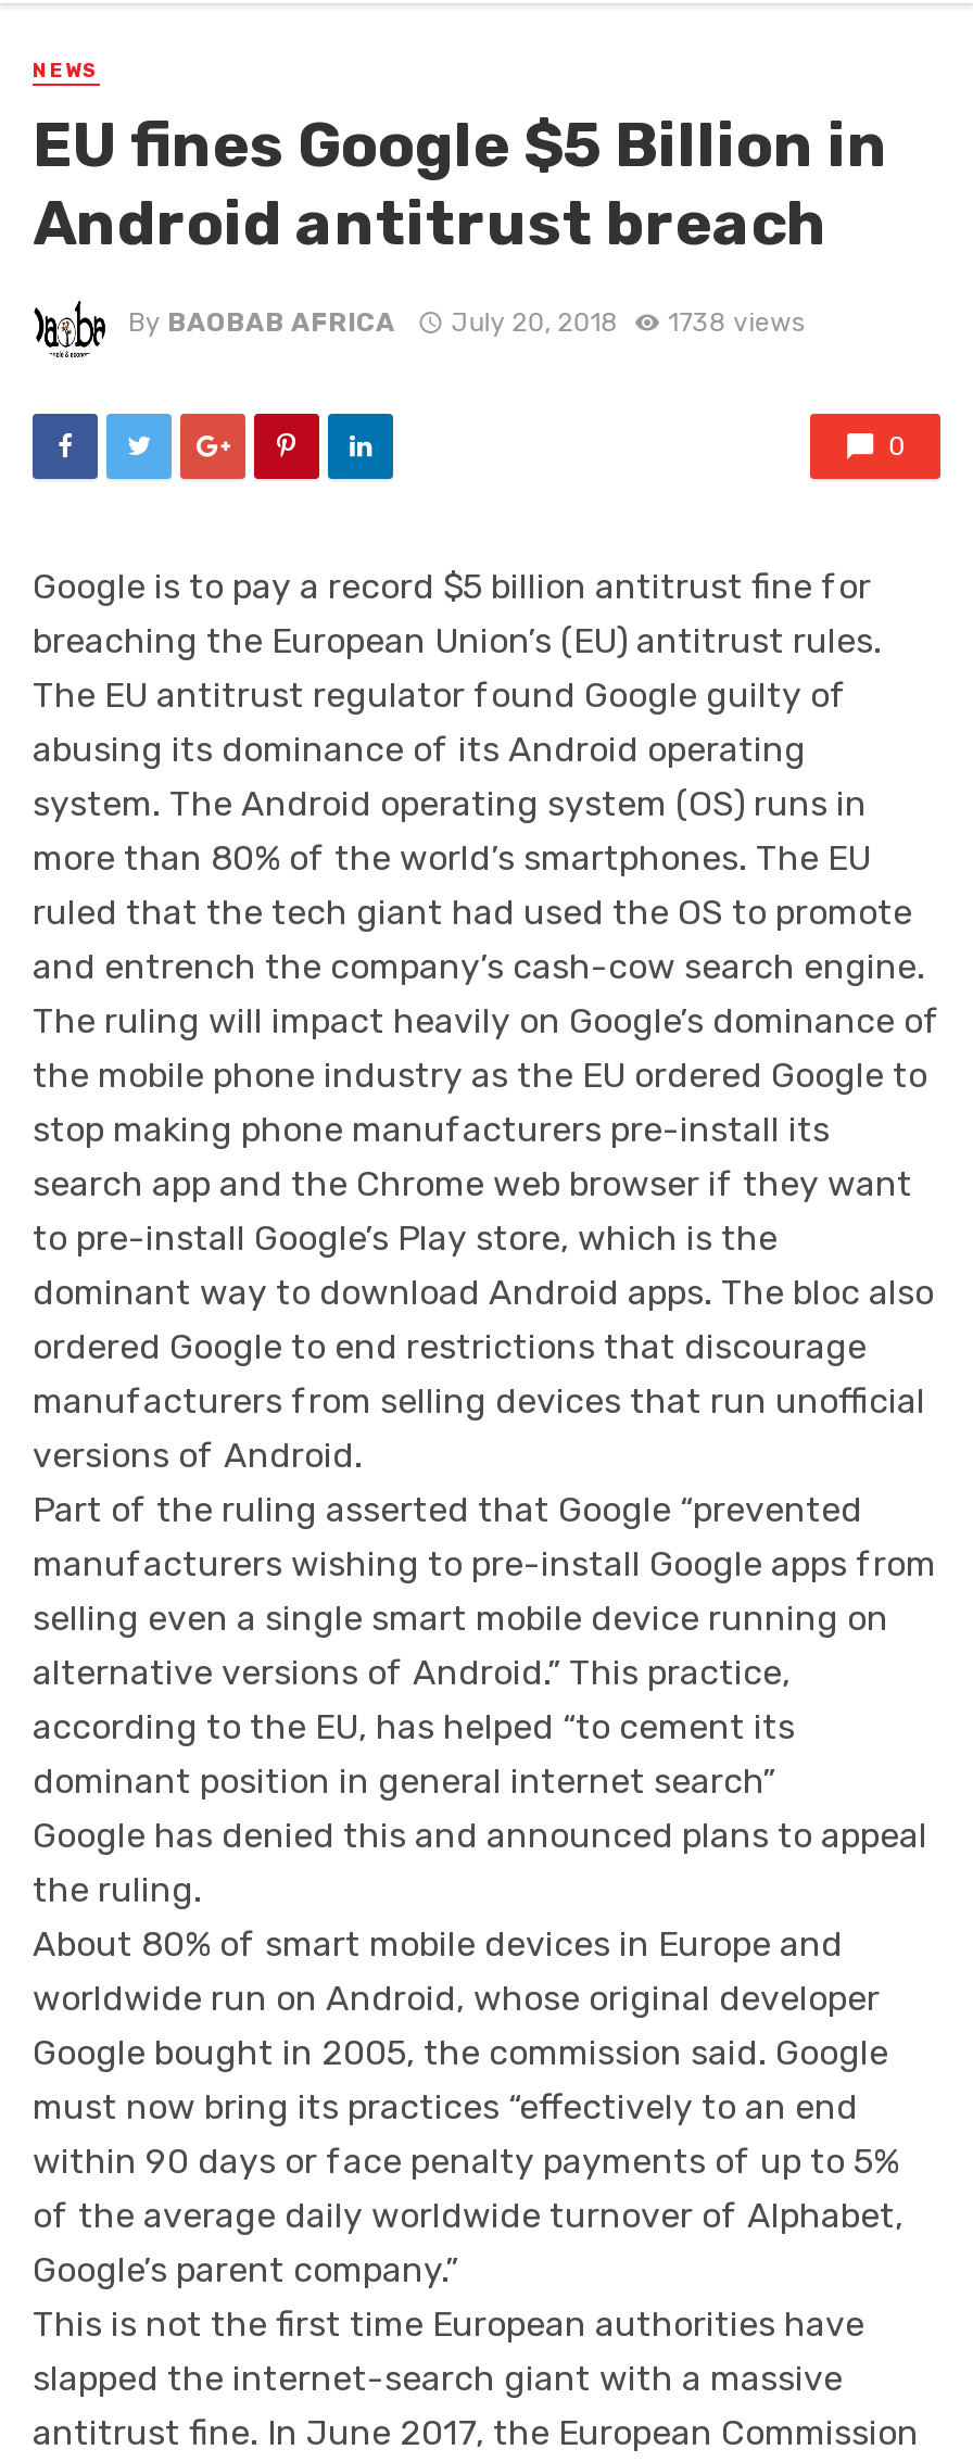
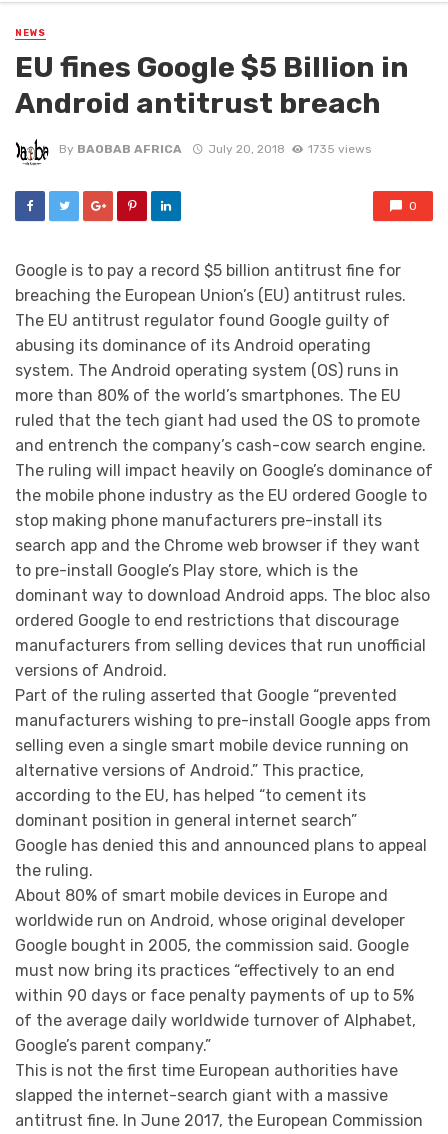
- By BAOBAB AFRICA July 20, 2018 1738 views
+ By BAOBAB AFRICA July 20, 2018 1735 views
